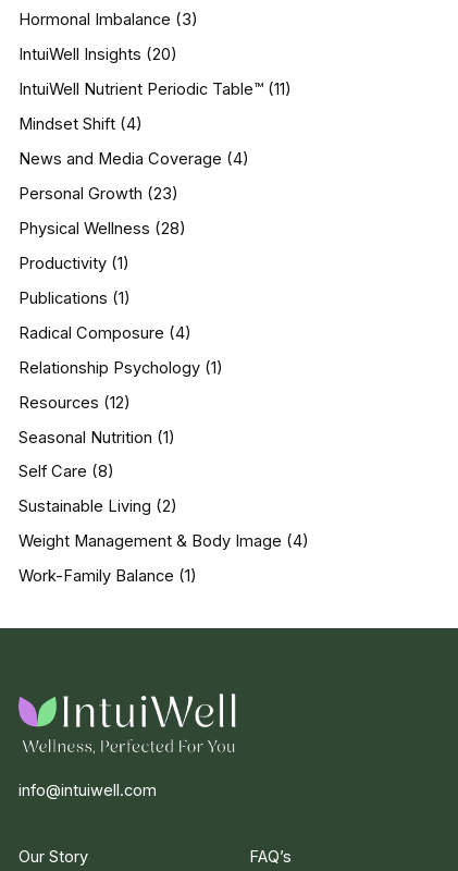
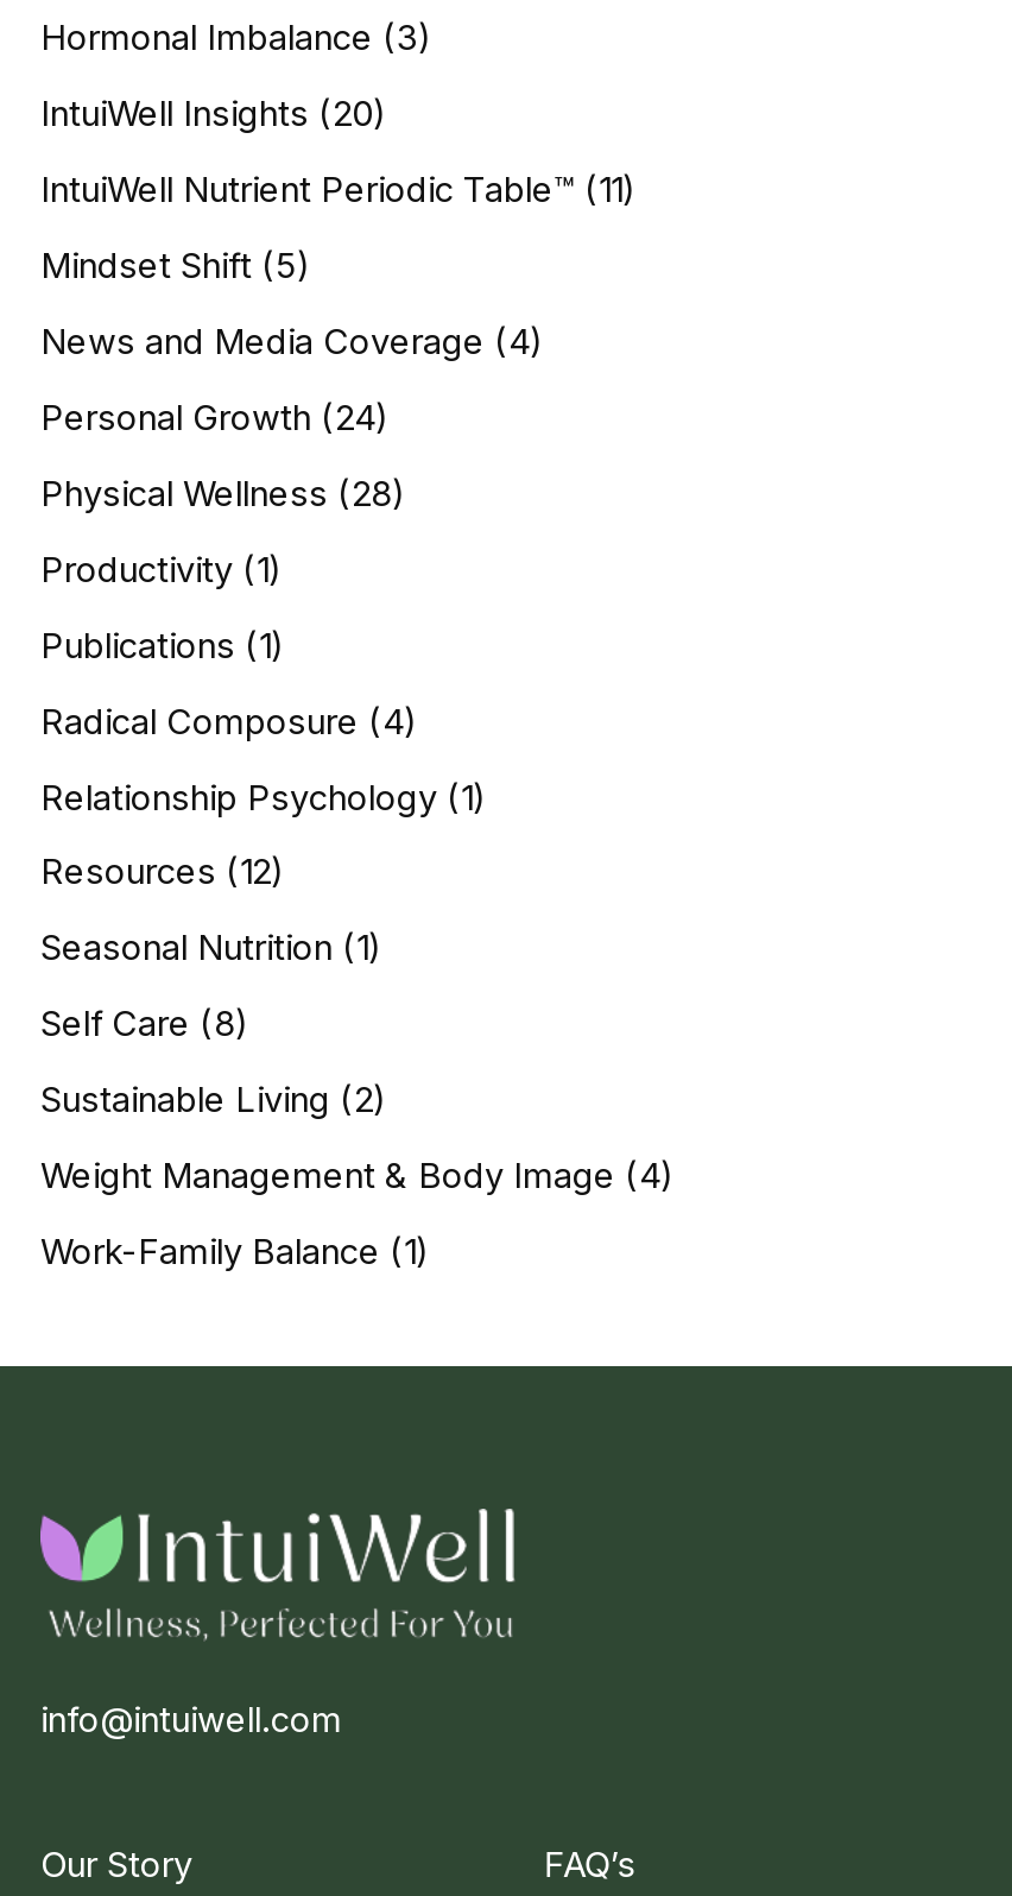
- Mindset Shift (4)
+ Mindset Shift (5)

- Personal Growth (23)
+ Personal Growth (24)
